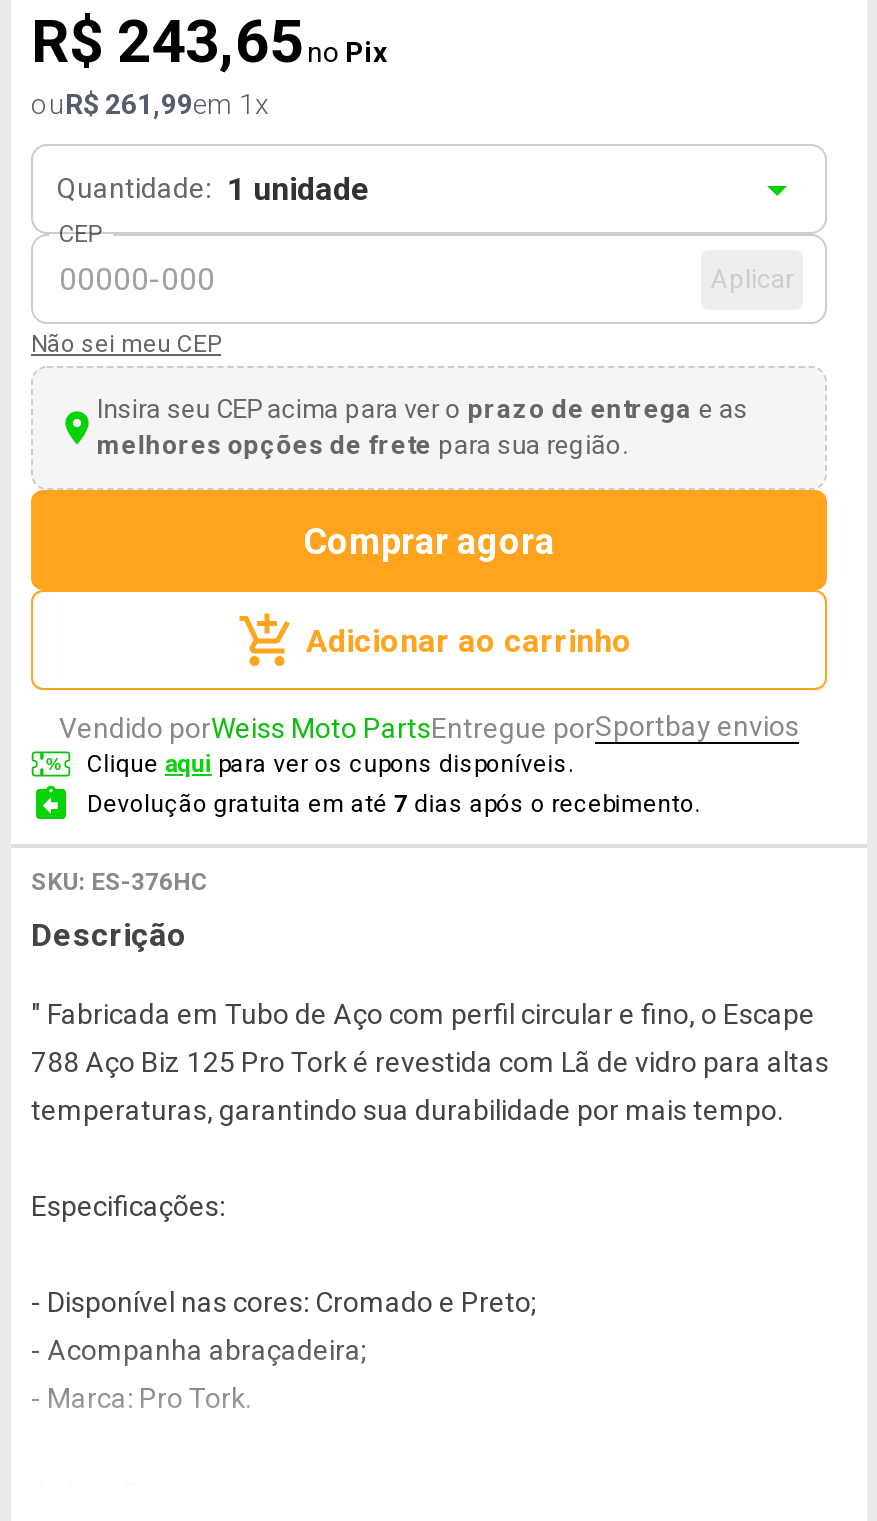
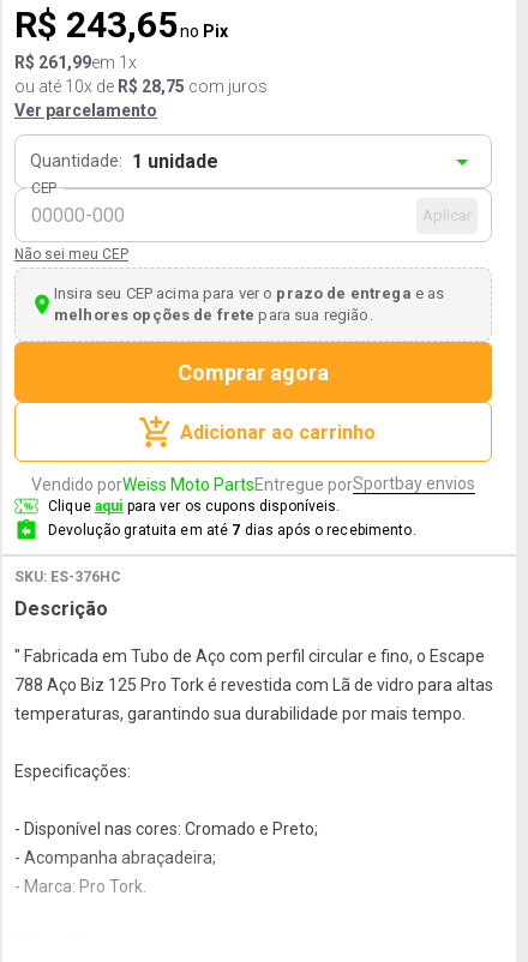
- ouR$ 261,99em 1x
+ R$ 261,99em 1x
+ ou até 10x de R$ 28,75 com juros
+ Ver parcelamento
